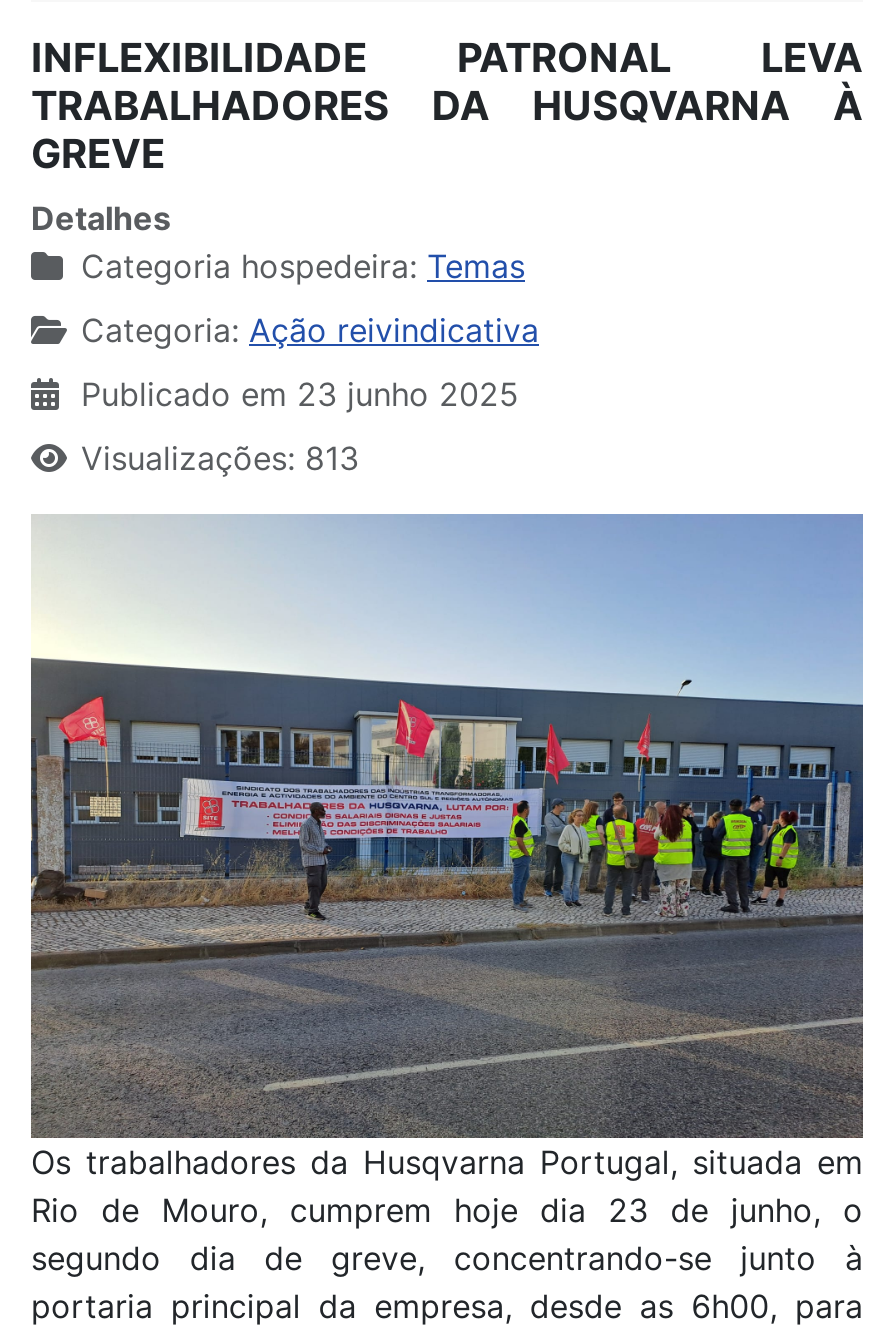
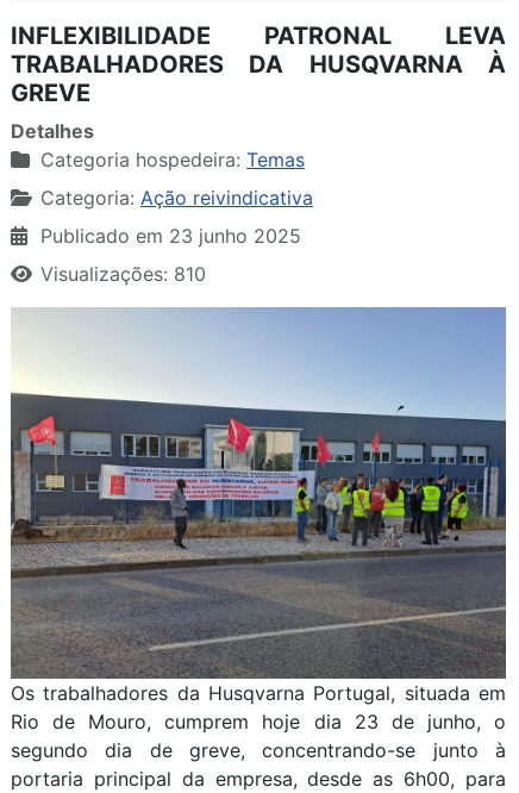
- Visualizações: 813
+ Visualizações: 810
